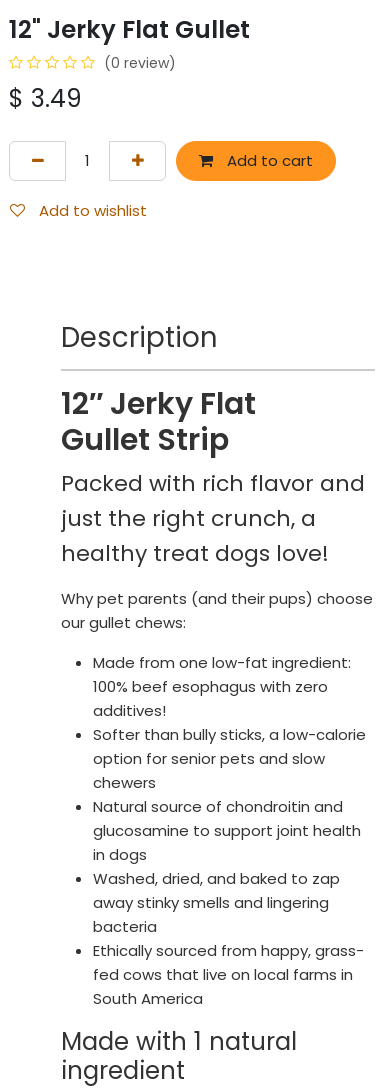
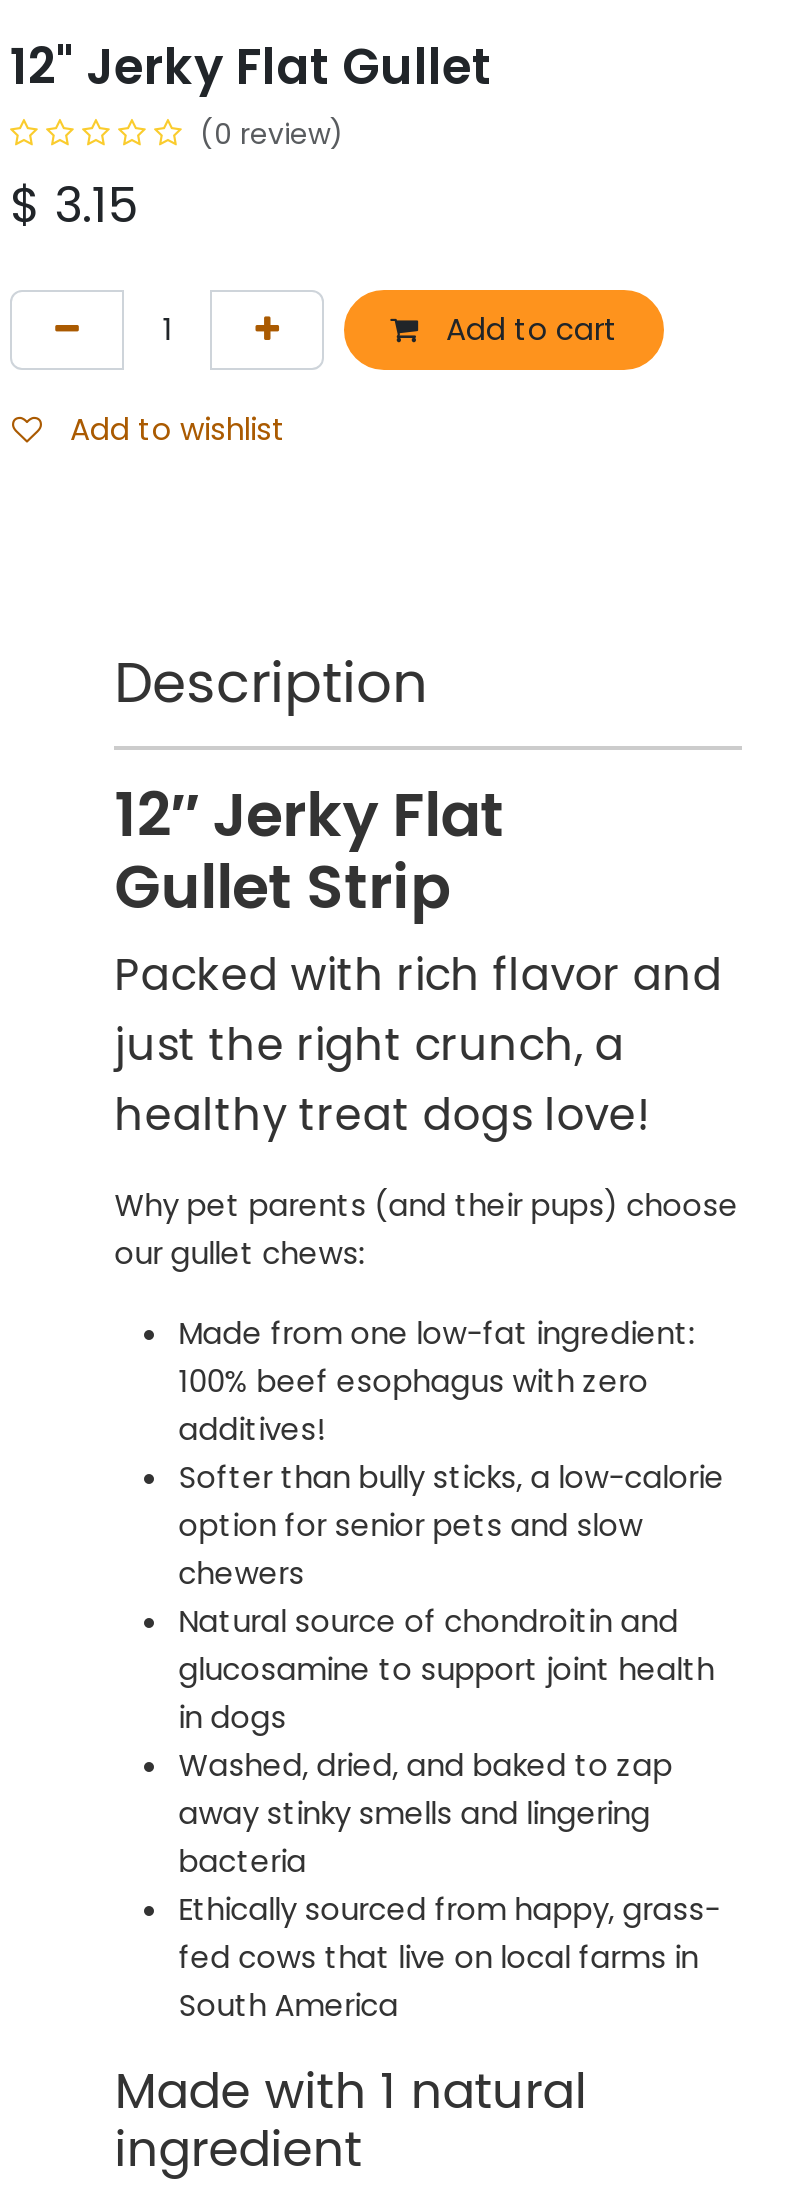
- $3.49
+ $3.15
